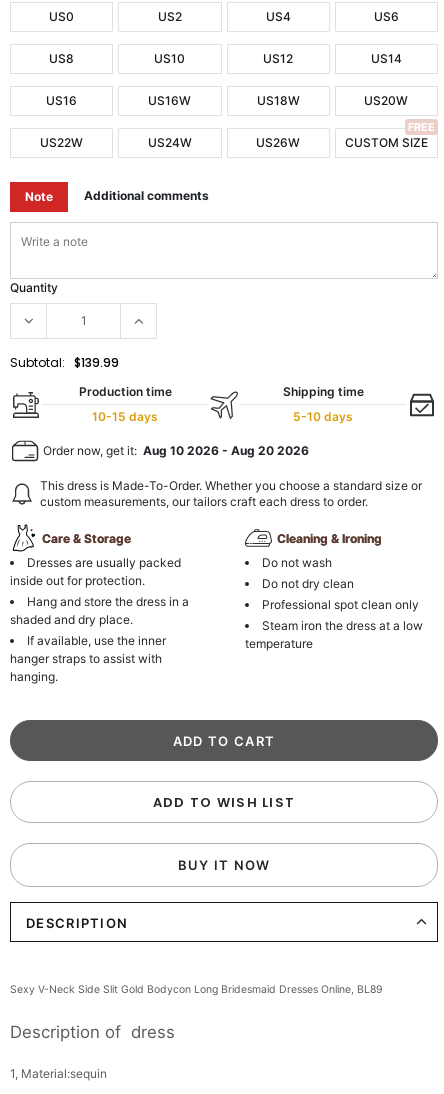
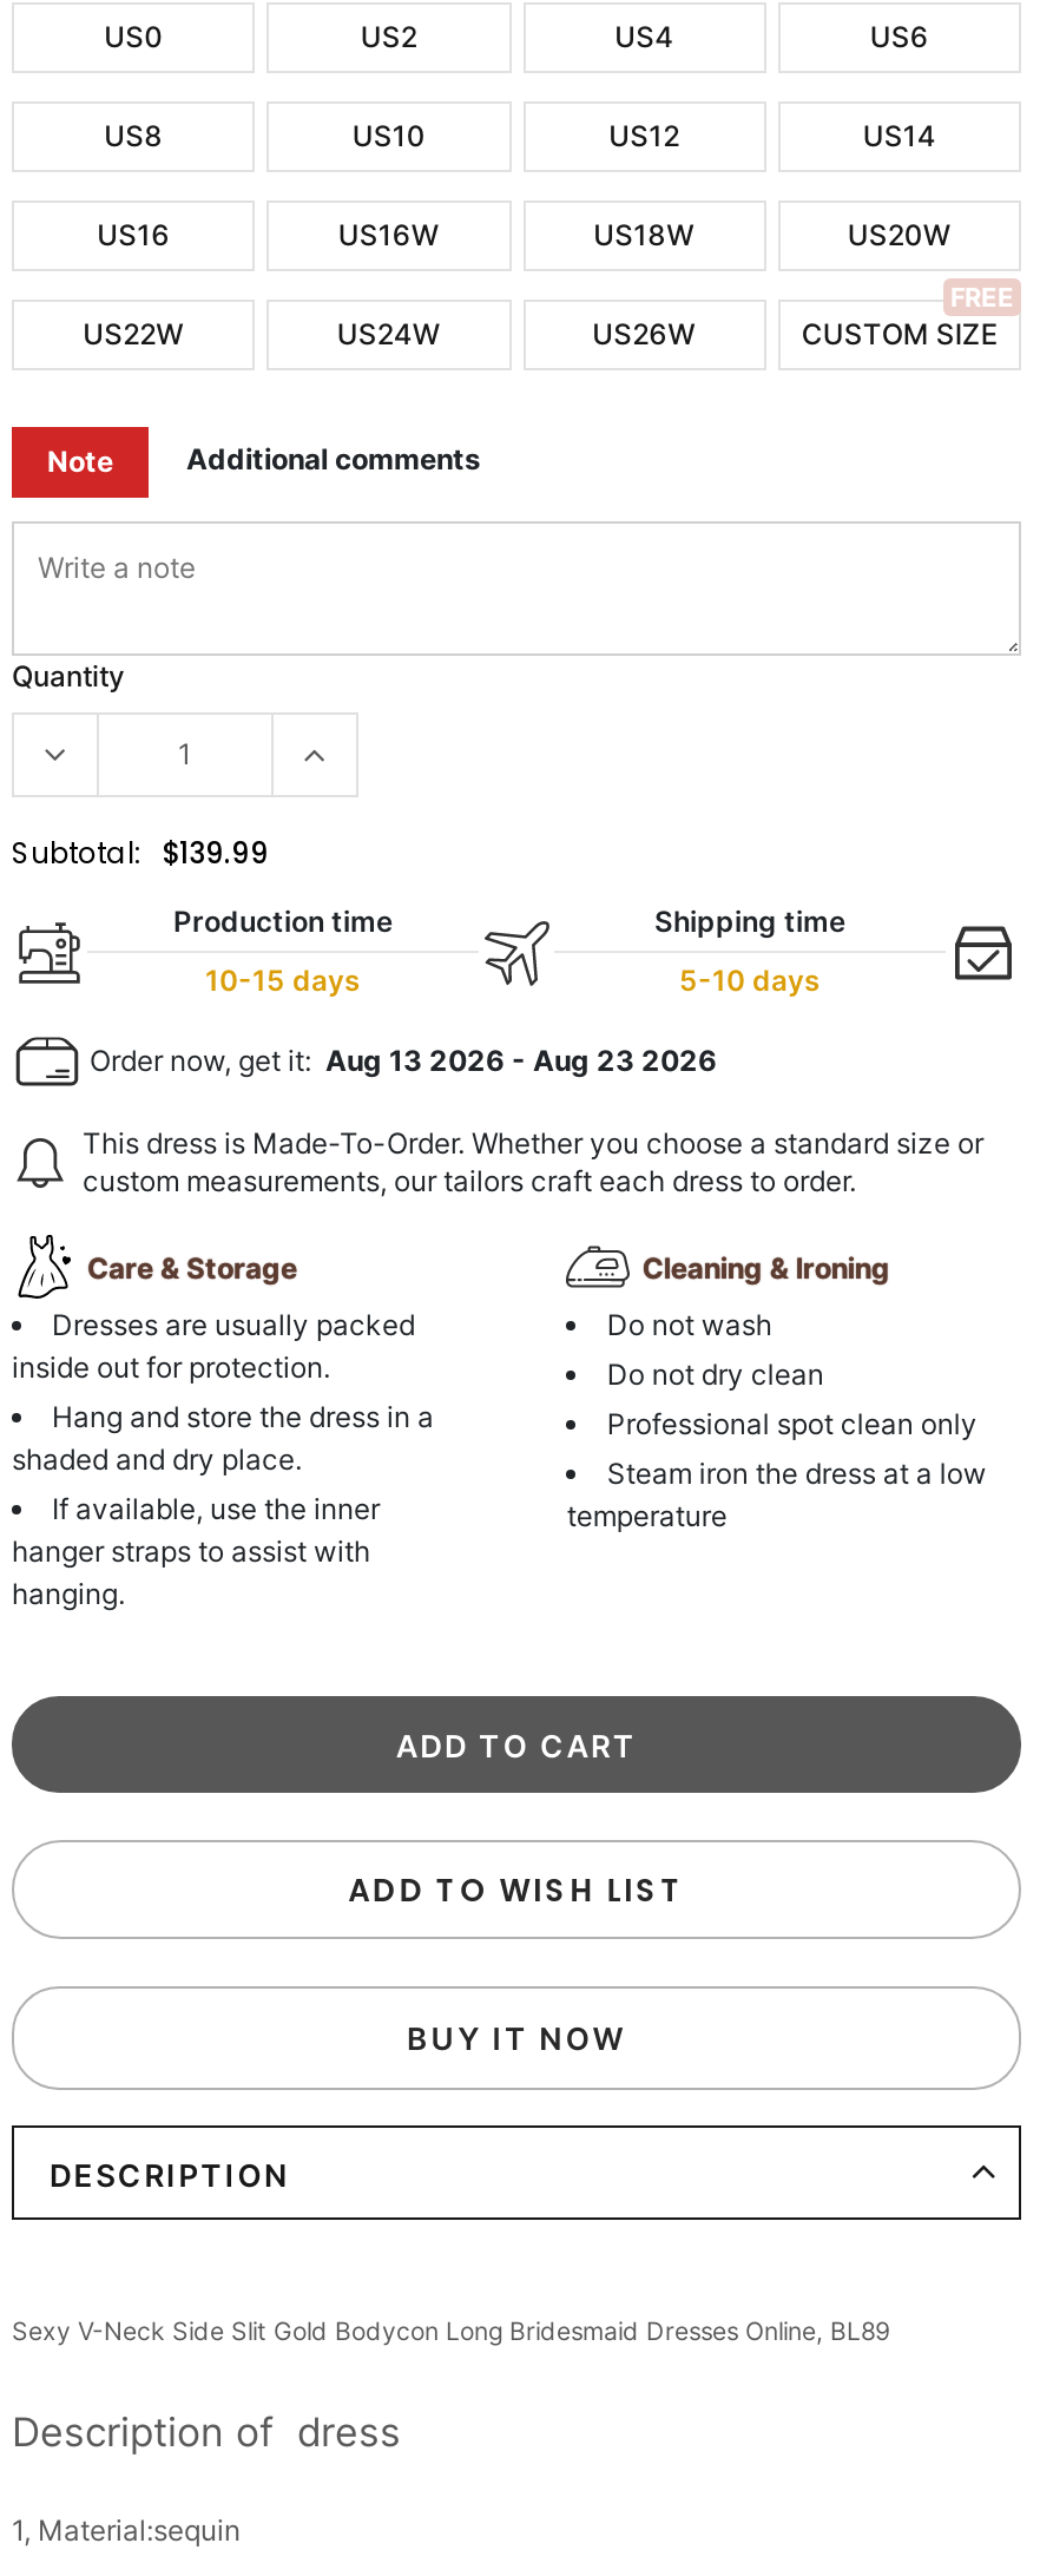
- Order now, get it: Aug 10 2026 - Aug 20 2026
+ Order now, get it: Aug 13 2026 - Aug 23 2026
